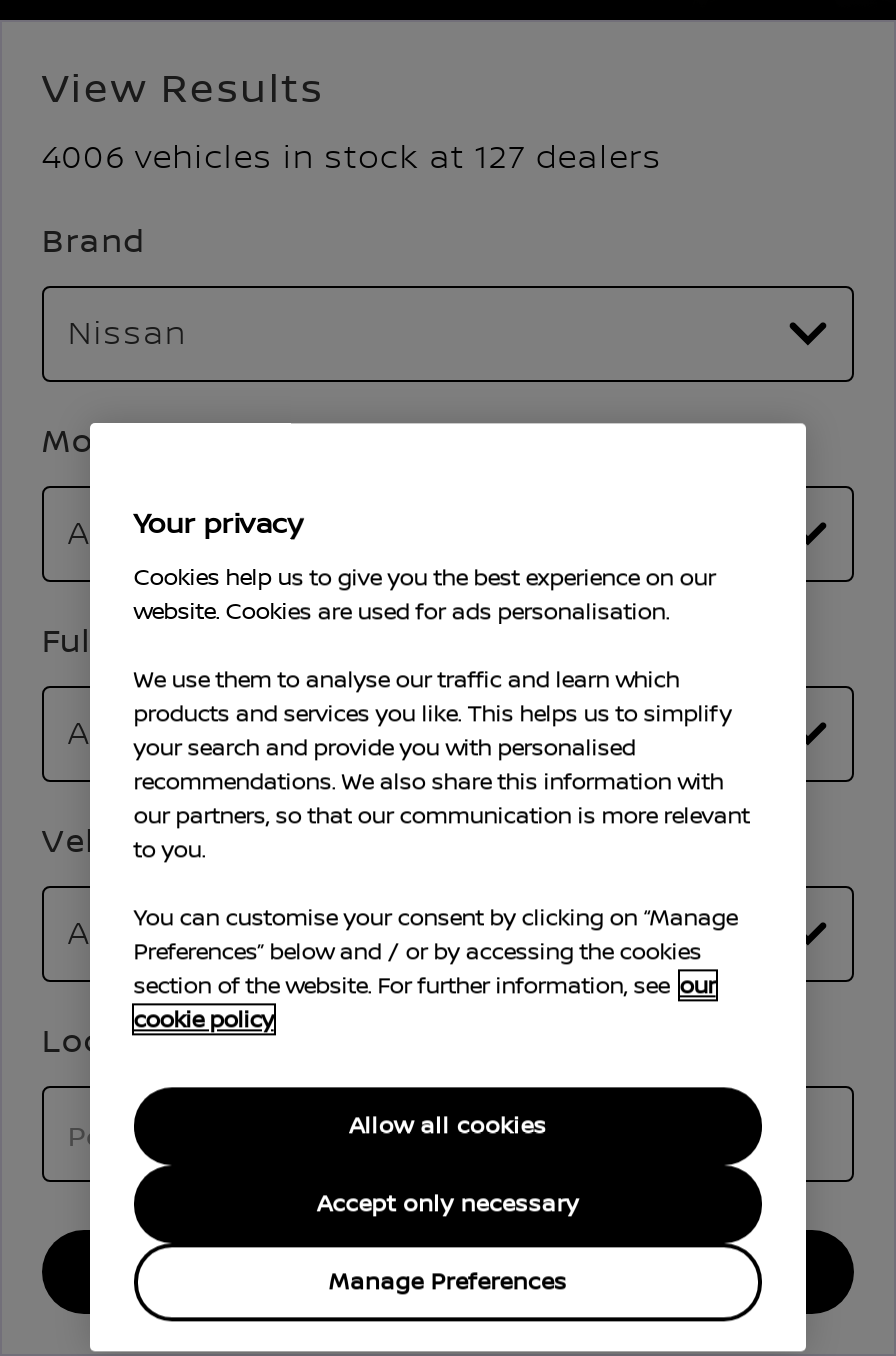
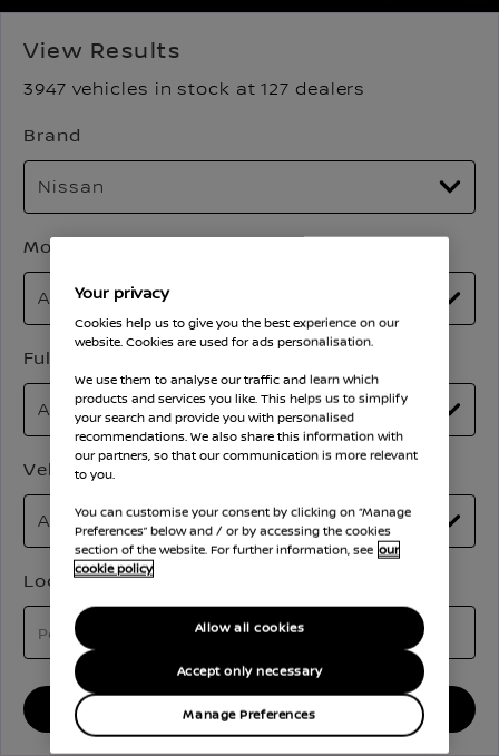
- 4006 vehicles in stock at 127 dealers
+ 3947 vehicles in stock at 127 dealers
